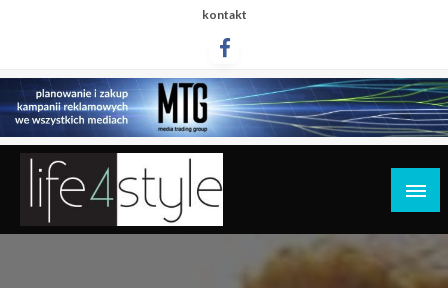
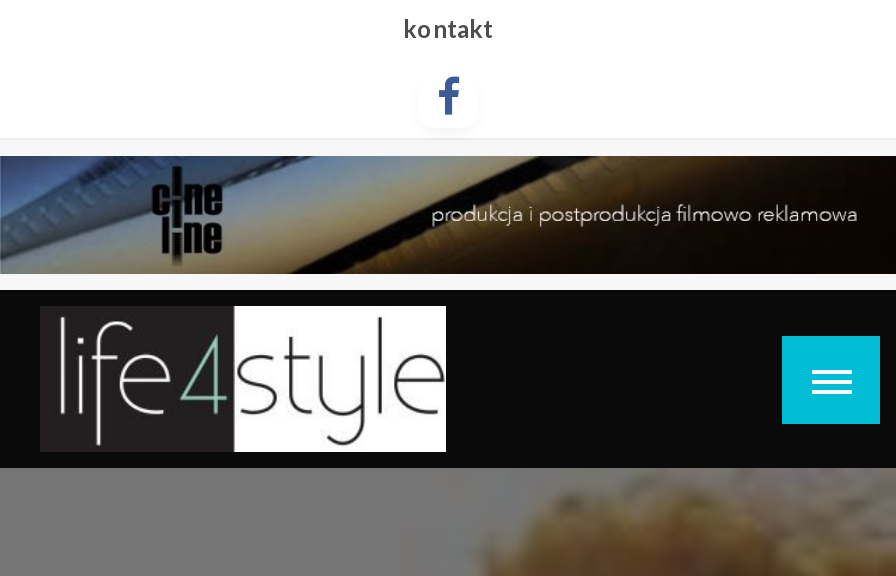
- [image]
+ [image]
